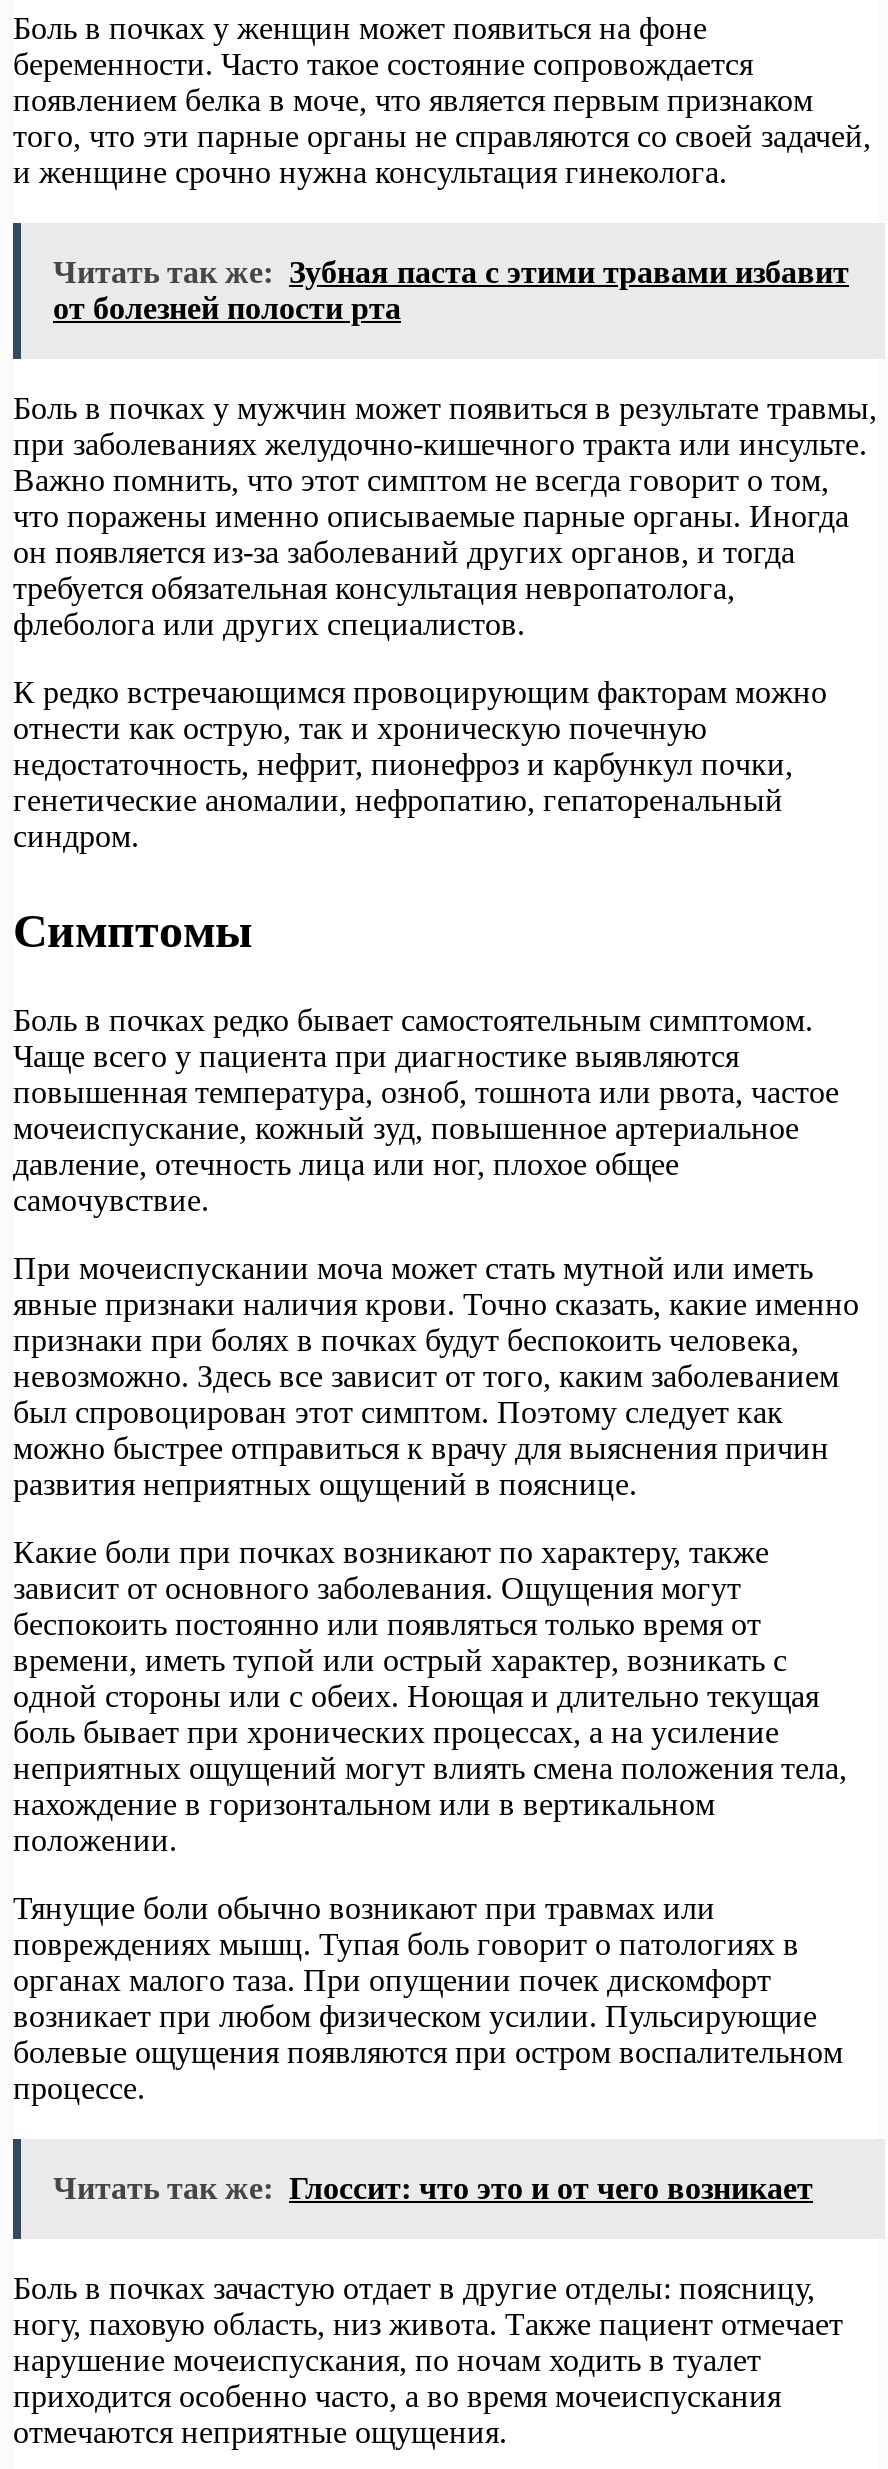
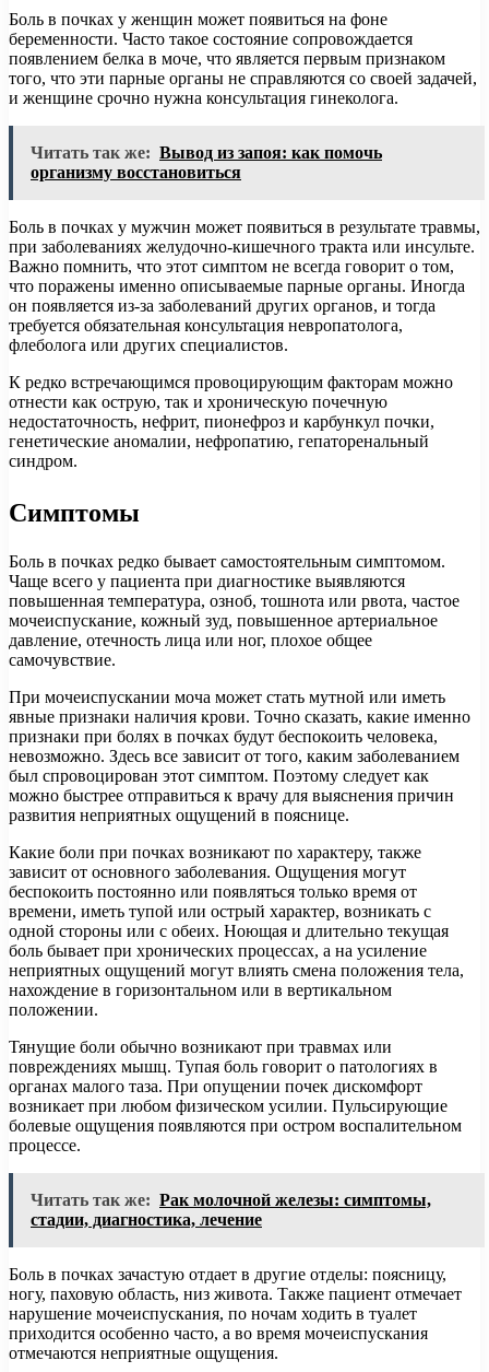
- Читать так же: Зубная паста с этими травами избавит
- от болезней полости рта
+ Читать так же: Вывод из запоя: как помочь
+ организму восстановиться

- Читать так же: Глоссит: что это и от чего возникает
+ Читать так же: Рак молочной железы: симптомы,
+ стадии, диагностика, лечение
